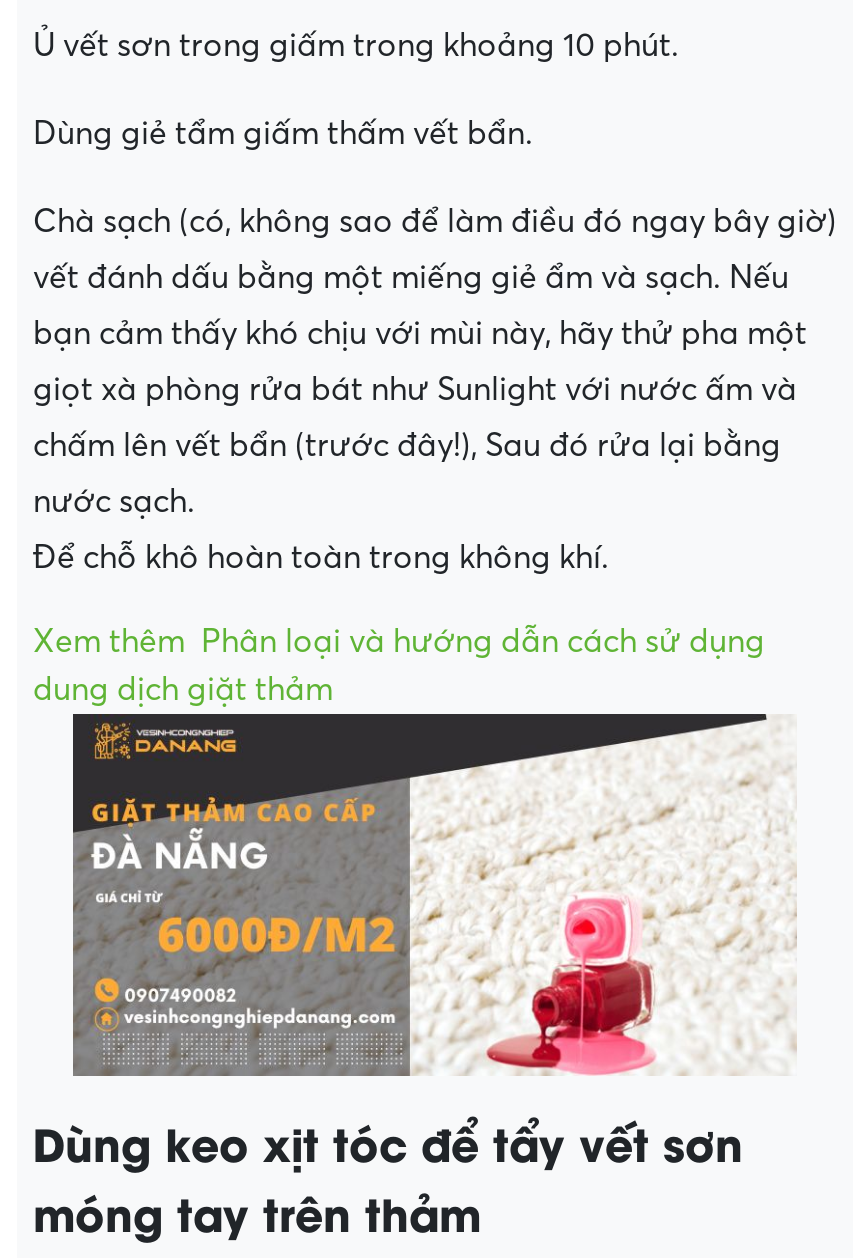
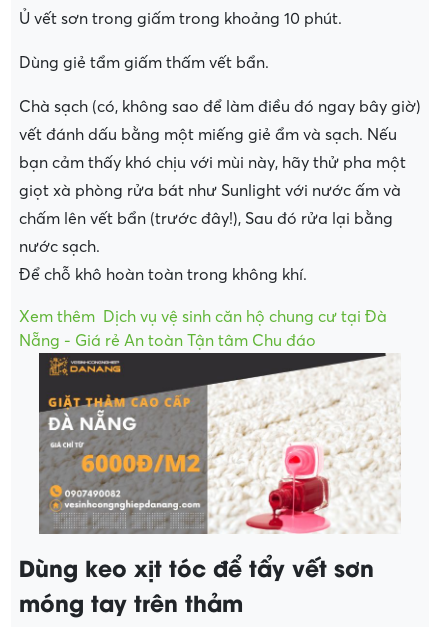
- Xem thêm Phân loại và hướng dẫn cách sử dụng
- dung dịch giặt thảm
+ Xem thêm Dịch vụ vệ sinh căn hộ chung cư tại Đà
+ Nẵng - Giá rẻ An toàn Tận tâm Chu đáo
